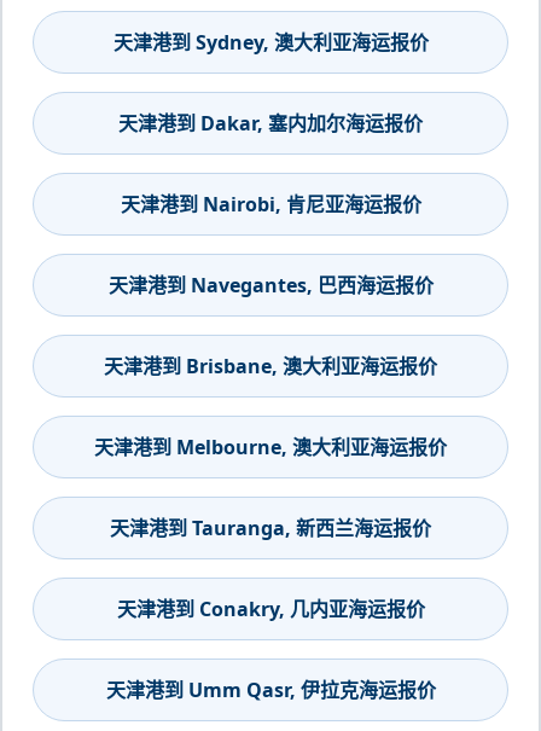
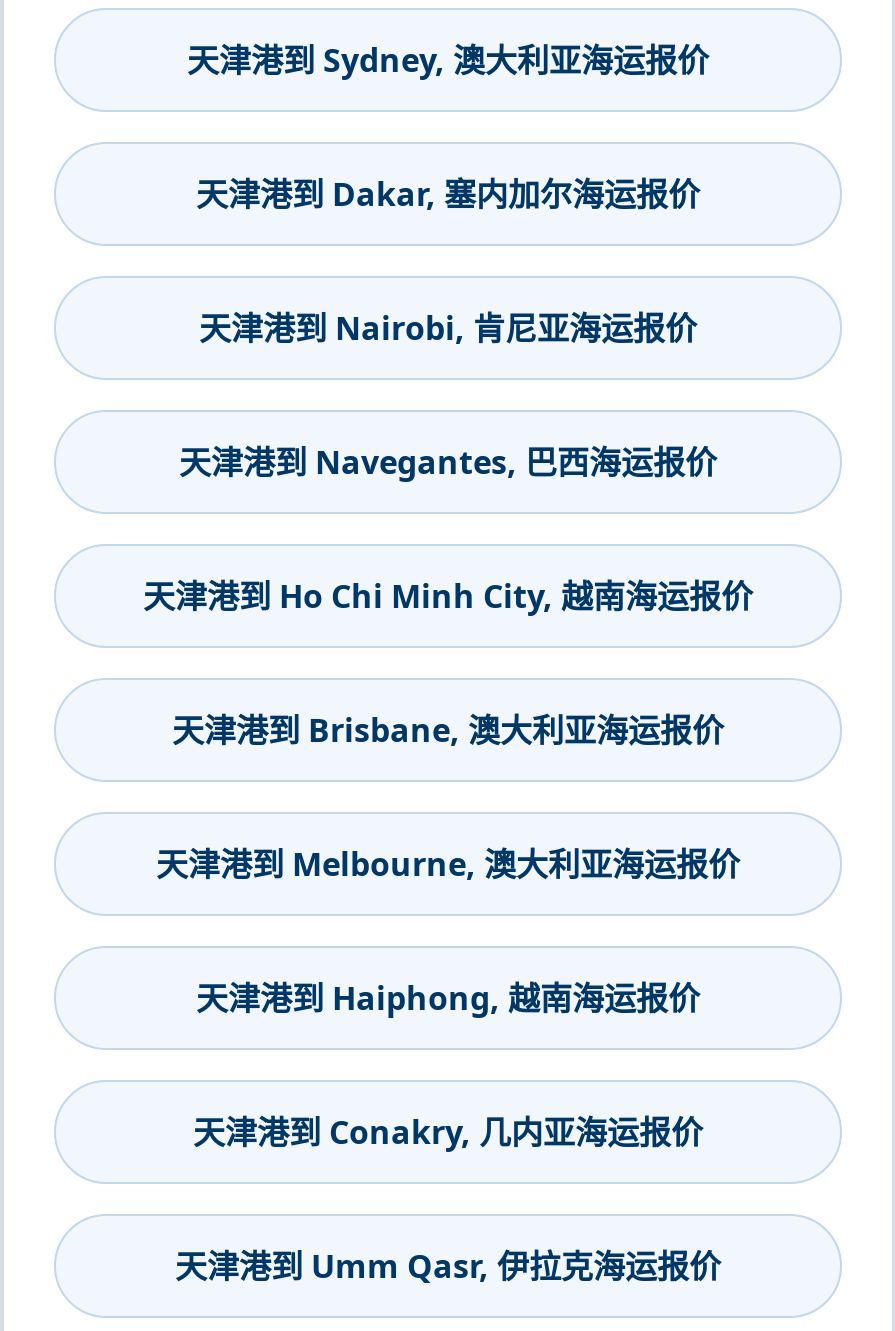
+ 天津港到 Ho Chi Minh City, 越南海运报价

- 天津港到 Tauranga, 新西兰海运报价
+ 天津港到 Haiphong, 越南海运报价
